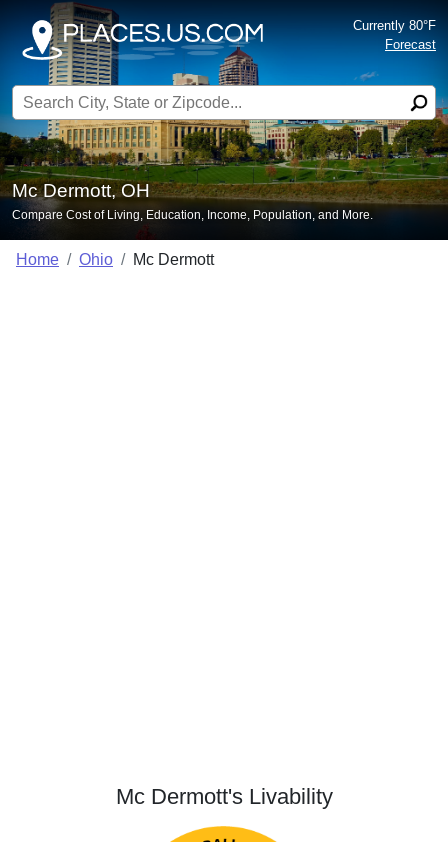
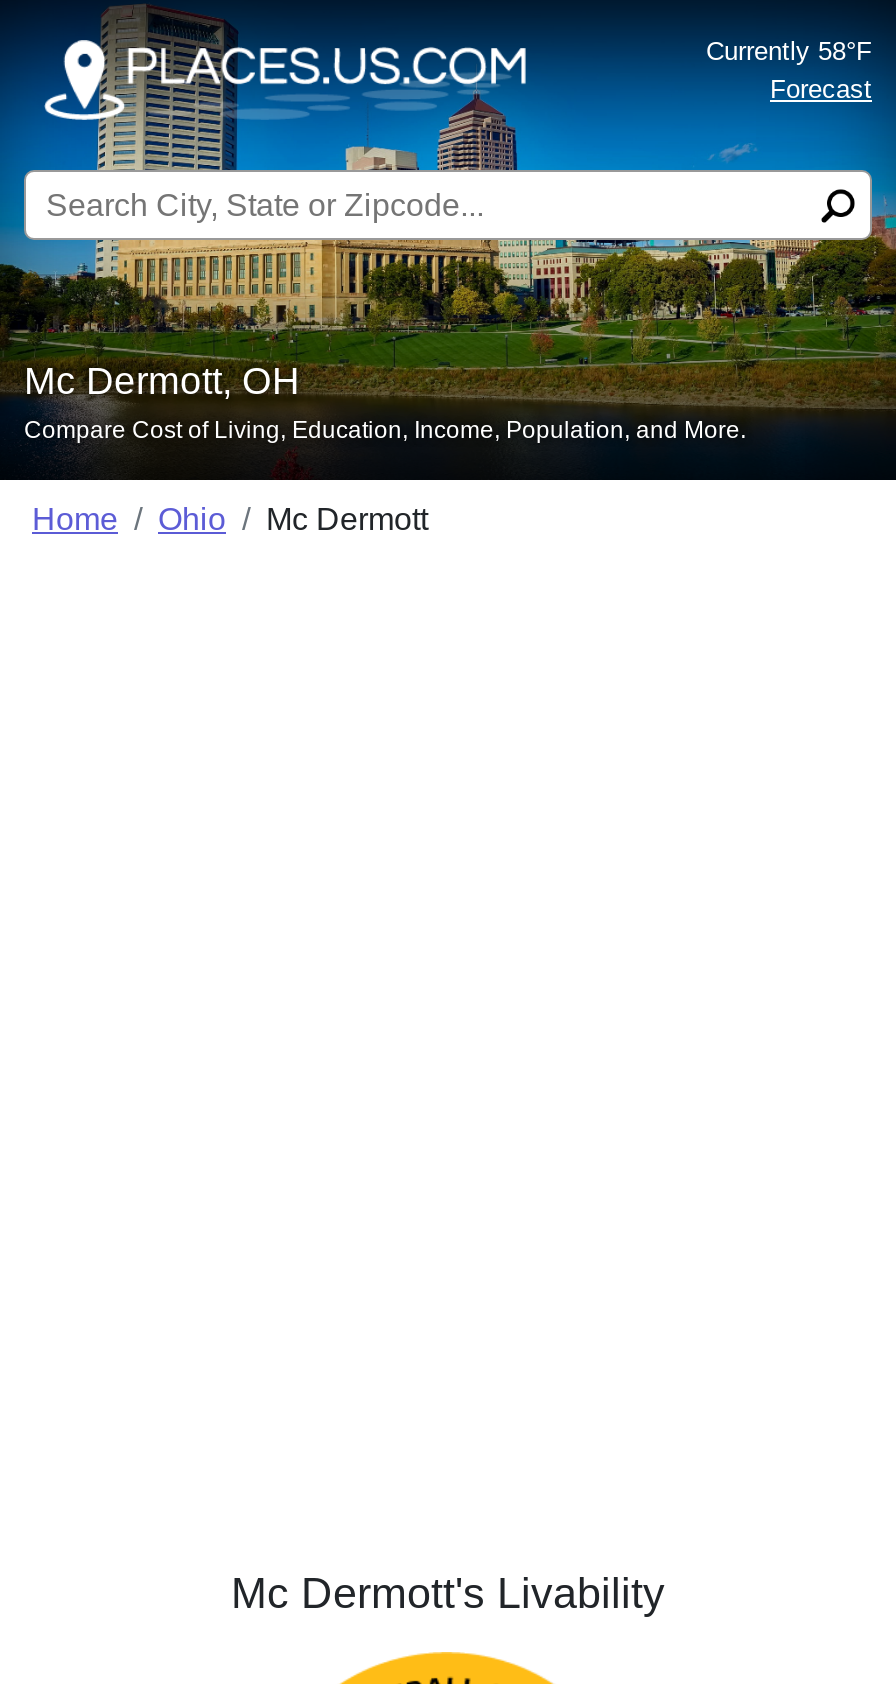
- Currently 80°F
+ Currently 58°F
